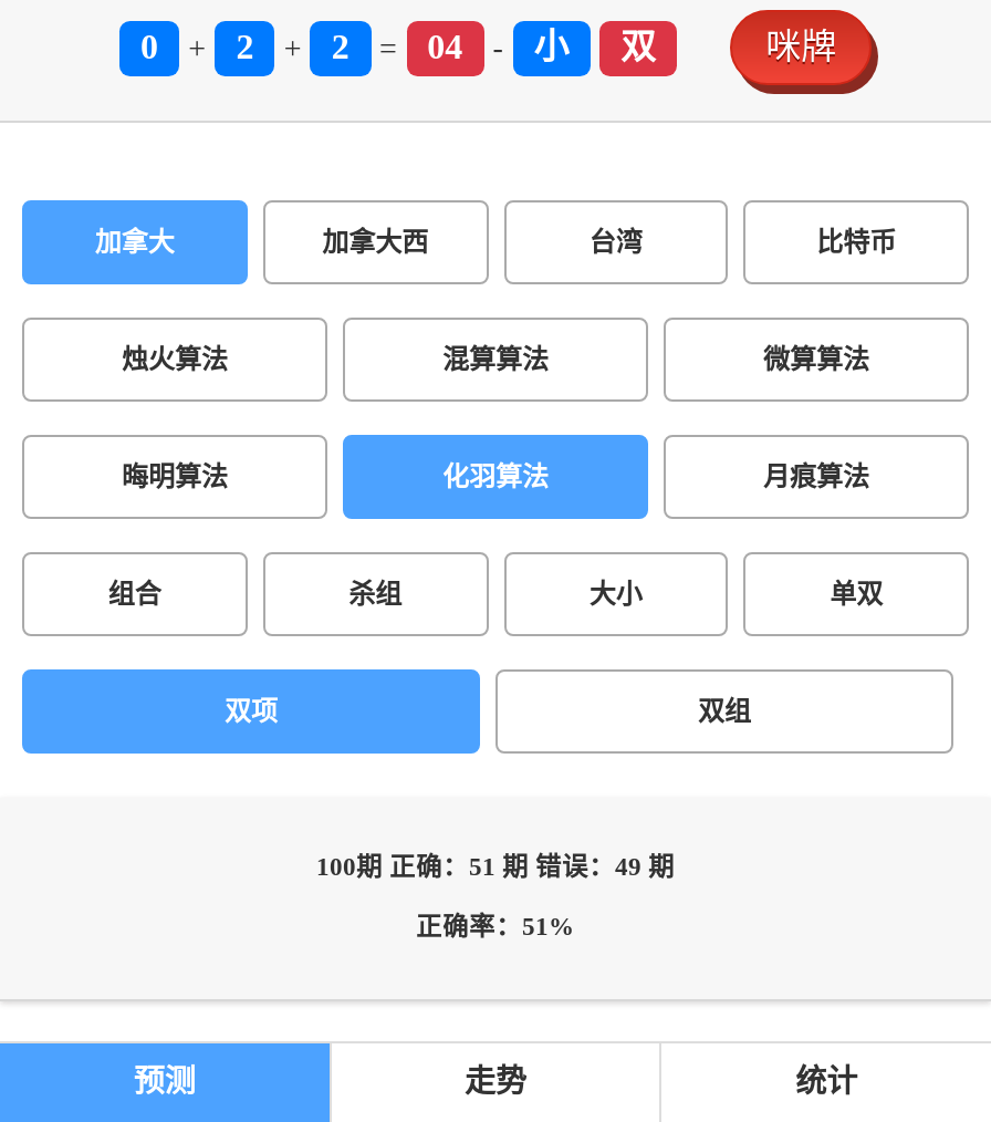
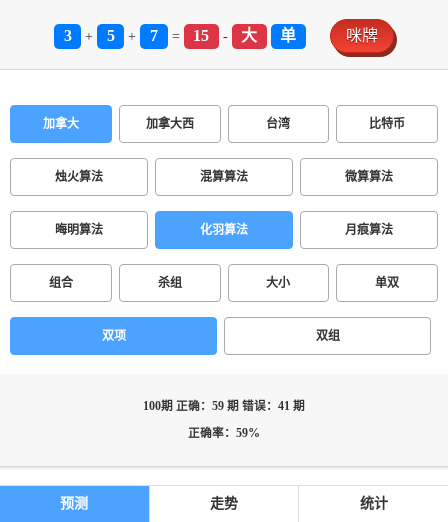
- 0
+ 3

- 2
+ 5

- 2
+ 7

- 04
+ 15

- 小
- 双
+ 大
+ 单

- 100期 正确：51 期 错误：49 期
+ 100期 正确：59 期 错误：41 期

- 正确率：51%
+ 正确率：59%
